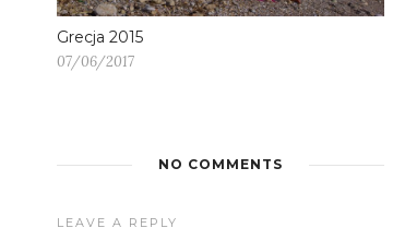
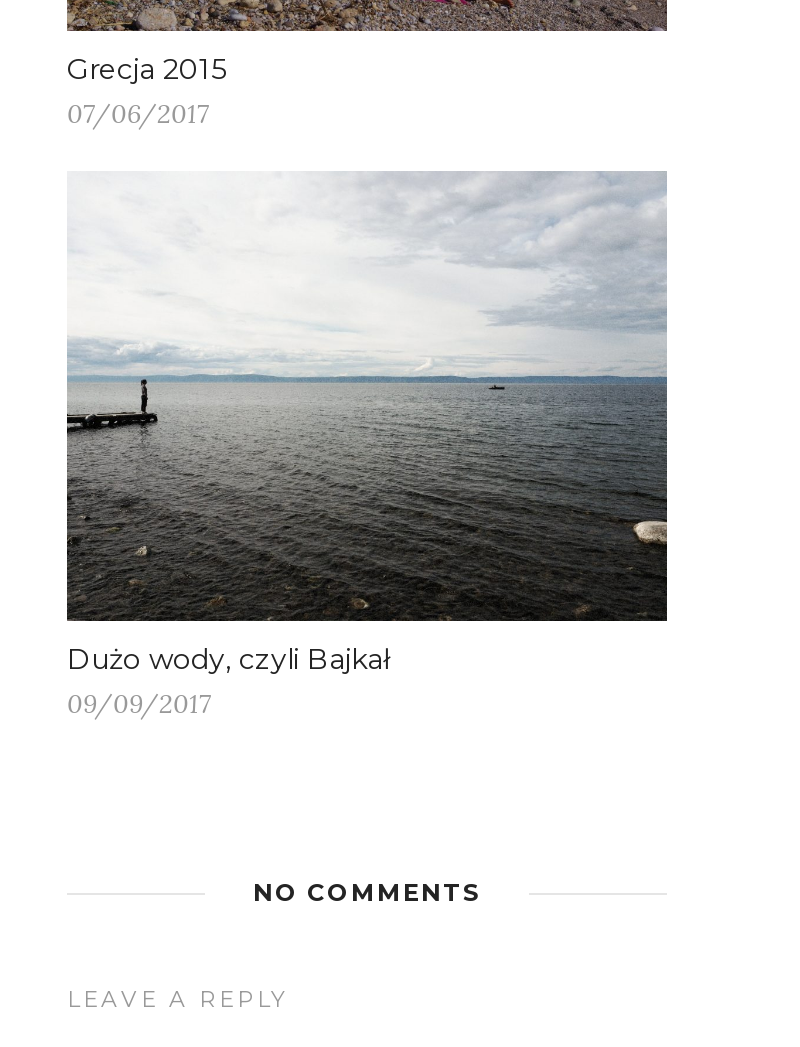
+ [image]
+ Dużo wody, czyli Bajkał
+ 09/09/2017
